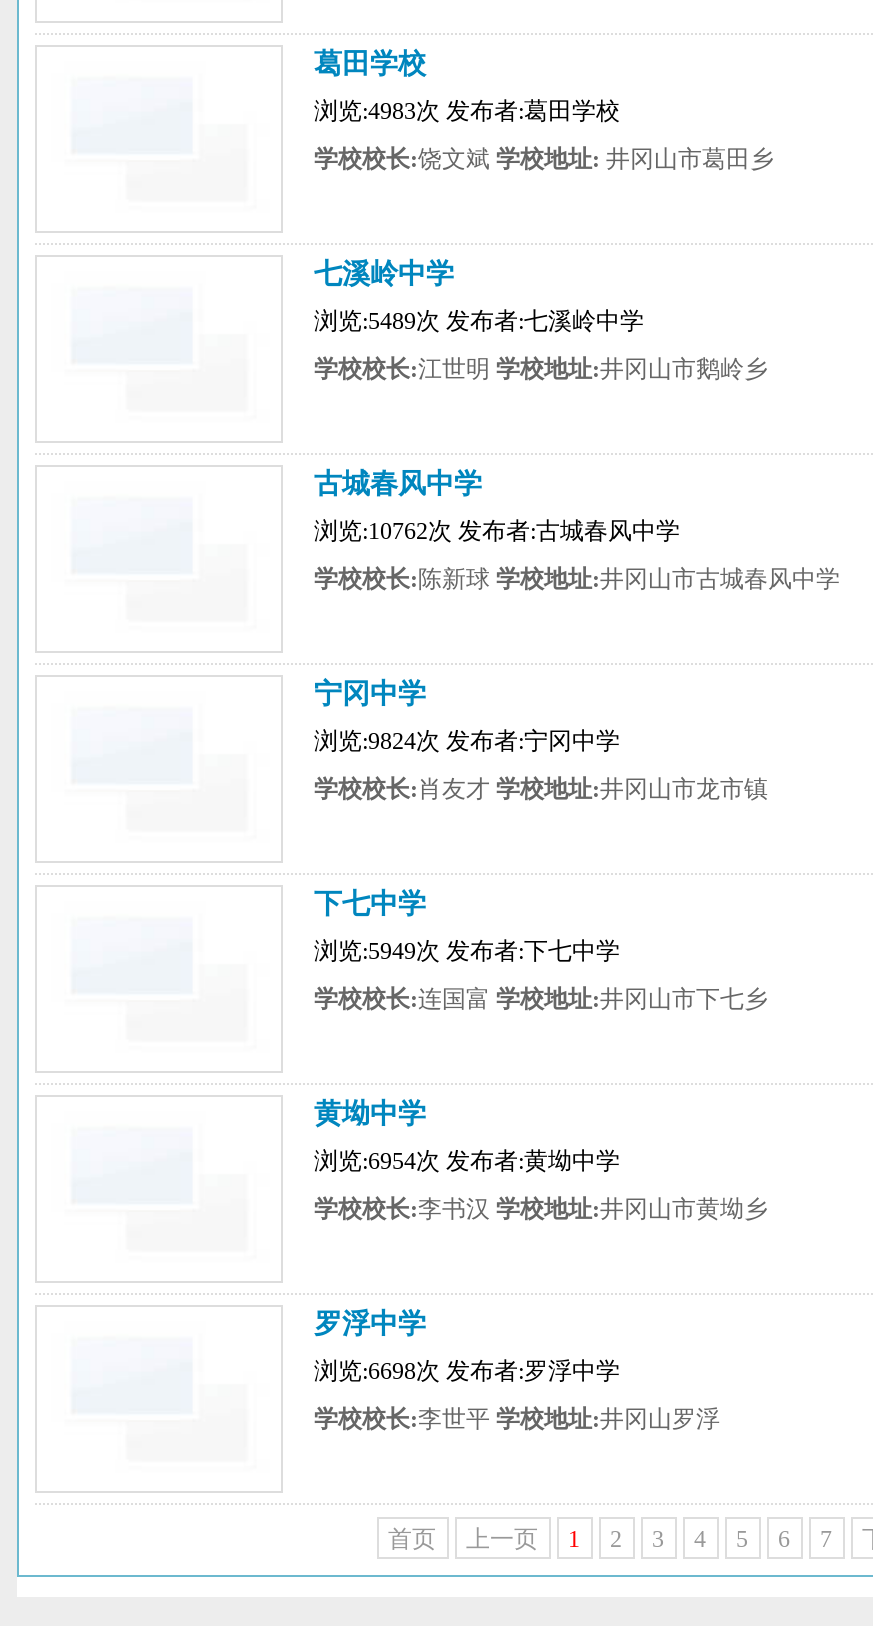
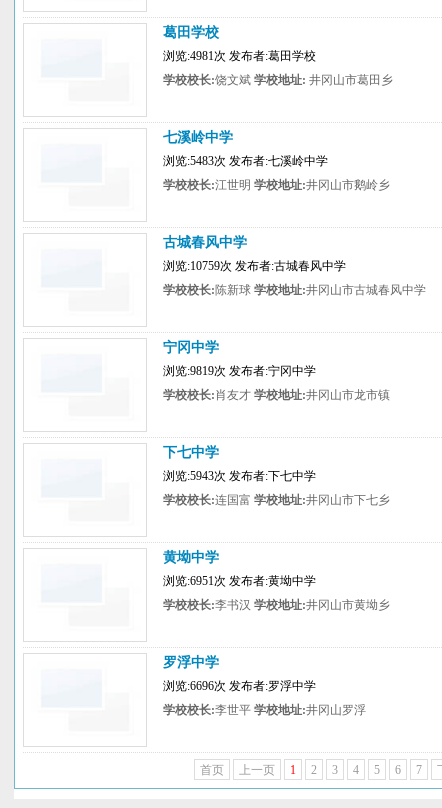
- 浏览:4983次 发布者:葛田学校
+ 浏览:4981次 发布者:葛田学校

- 浏览:5489次 发布者:七溪岭中学
+ 浏览:5483次 发布者:七溪岭中学

- 浏览:10762次 发布者:古城春风中学
+ 浏览:10759次 发布者:古城春风中学

- 浏览:9824次 发布者:宁冈中学
+ 浏览:9819次 发布者:宁冈中学

- 浏览:5949次 发布者:下七中学
+ 浏览:5943次 发布者:下七中学

- 浏览:6954次 发布者:黄坳中学
+ 浏览:6951次 发布者:黄坳中学

- 浏览:6698次 发布者:罗浮中学
+ 浏览:6696次 发布者:罗浮中学
